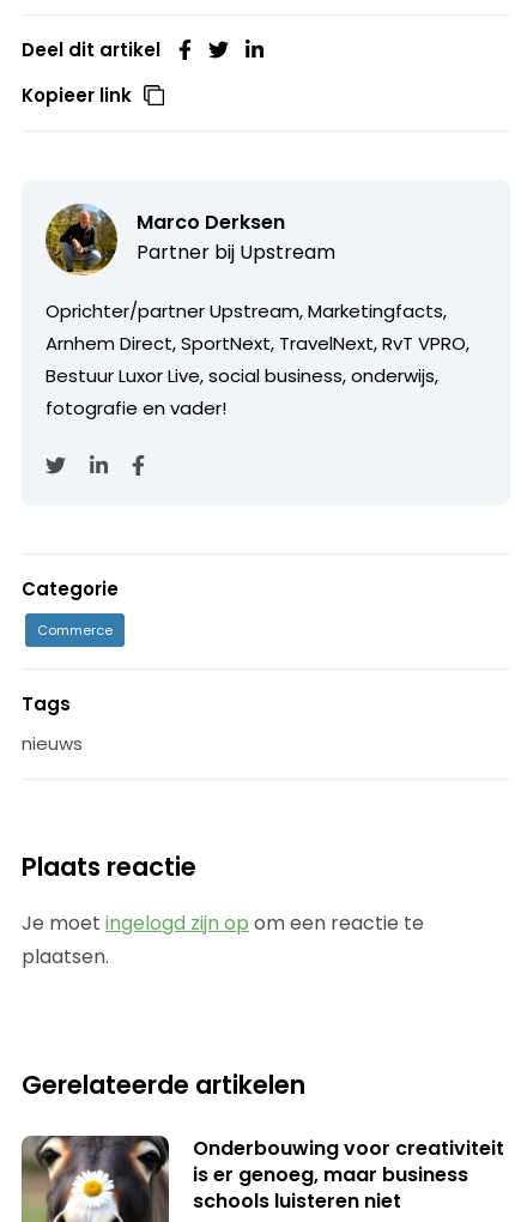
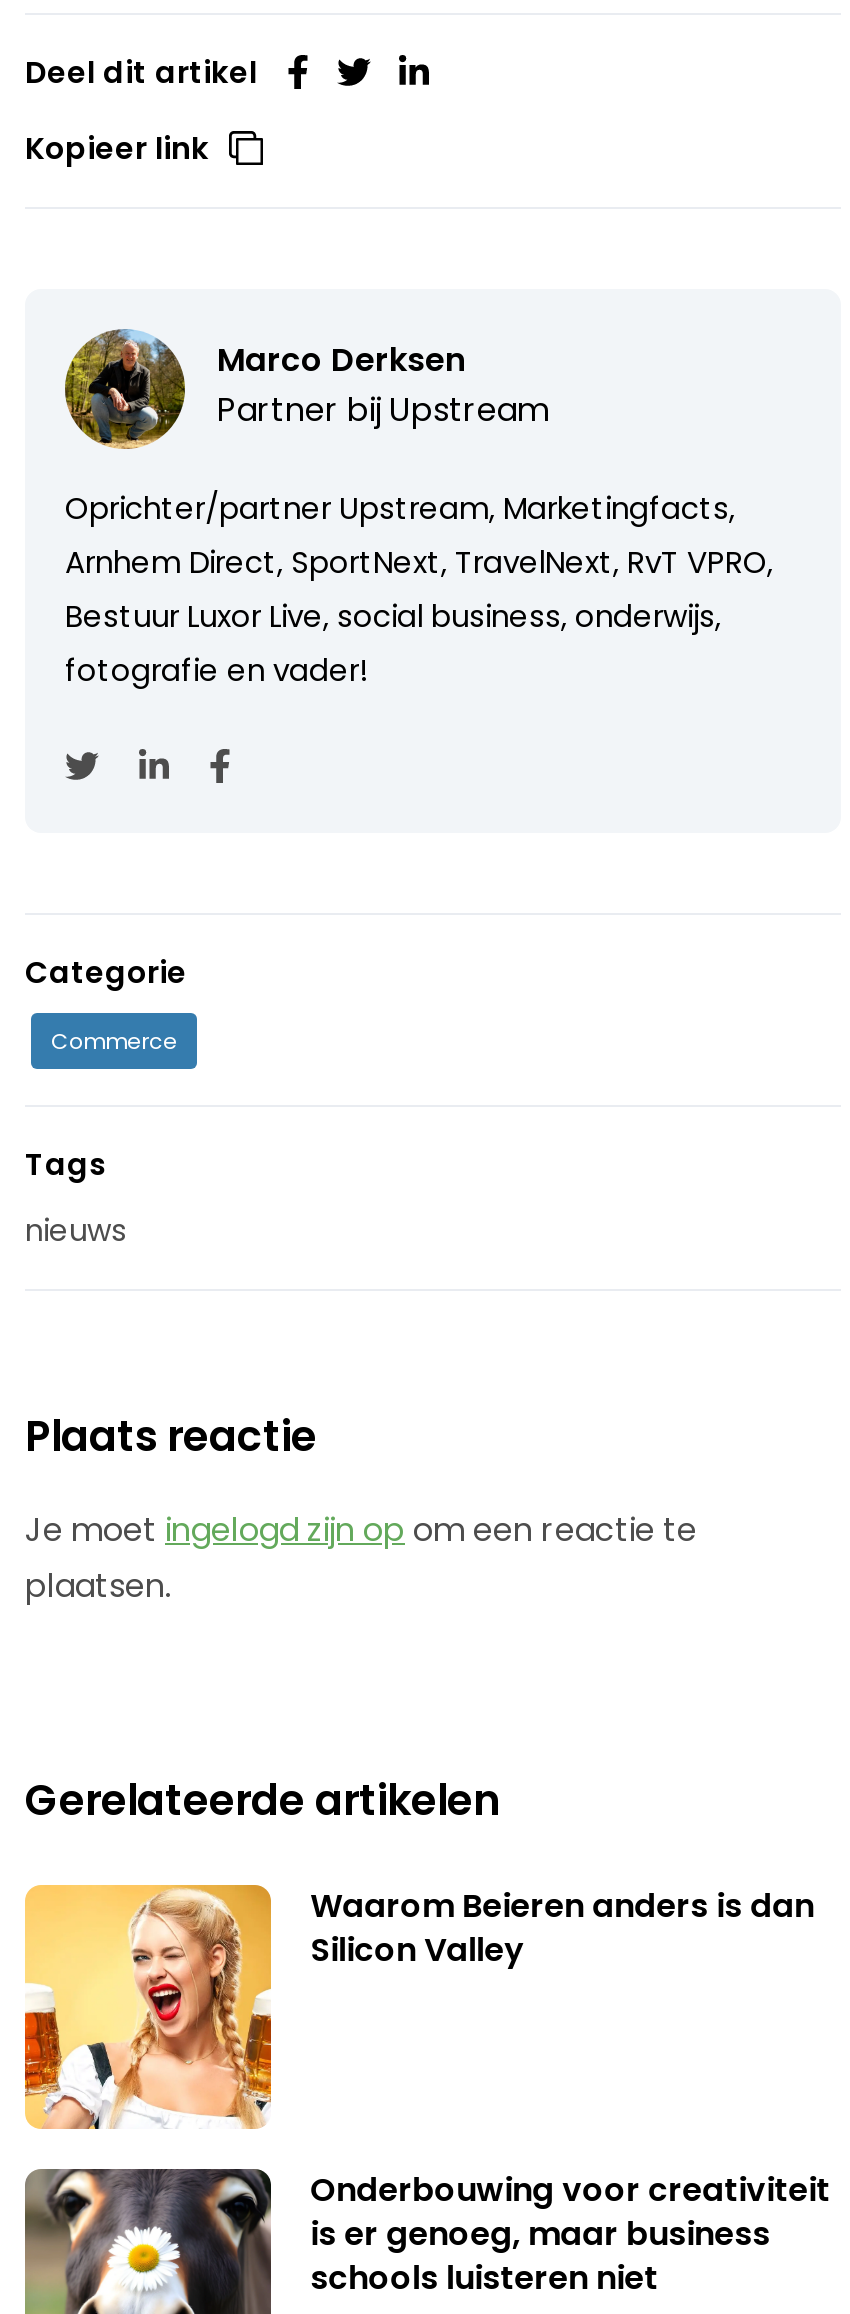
+ [image]
+ Waarom Beieren anders is dan
+ Silicon Valley
